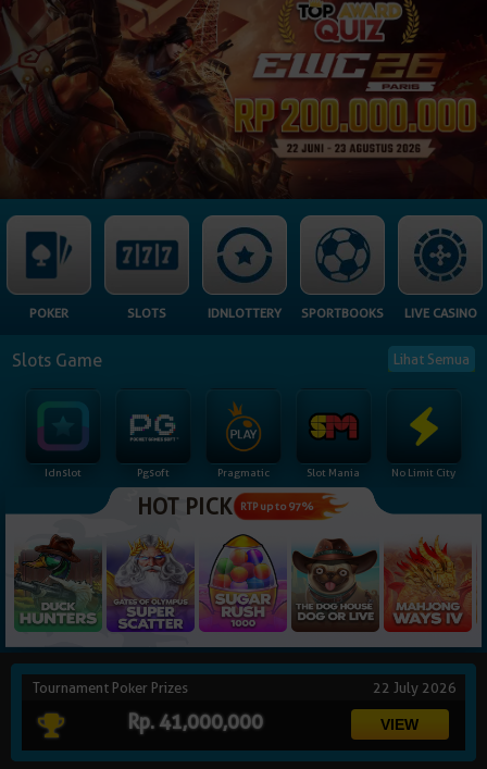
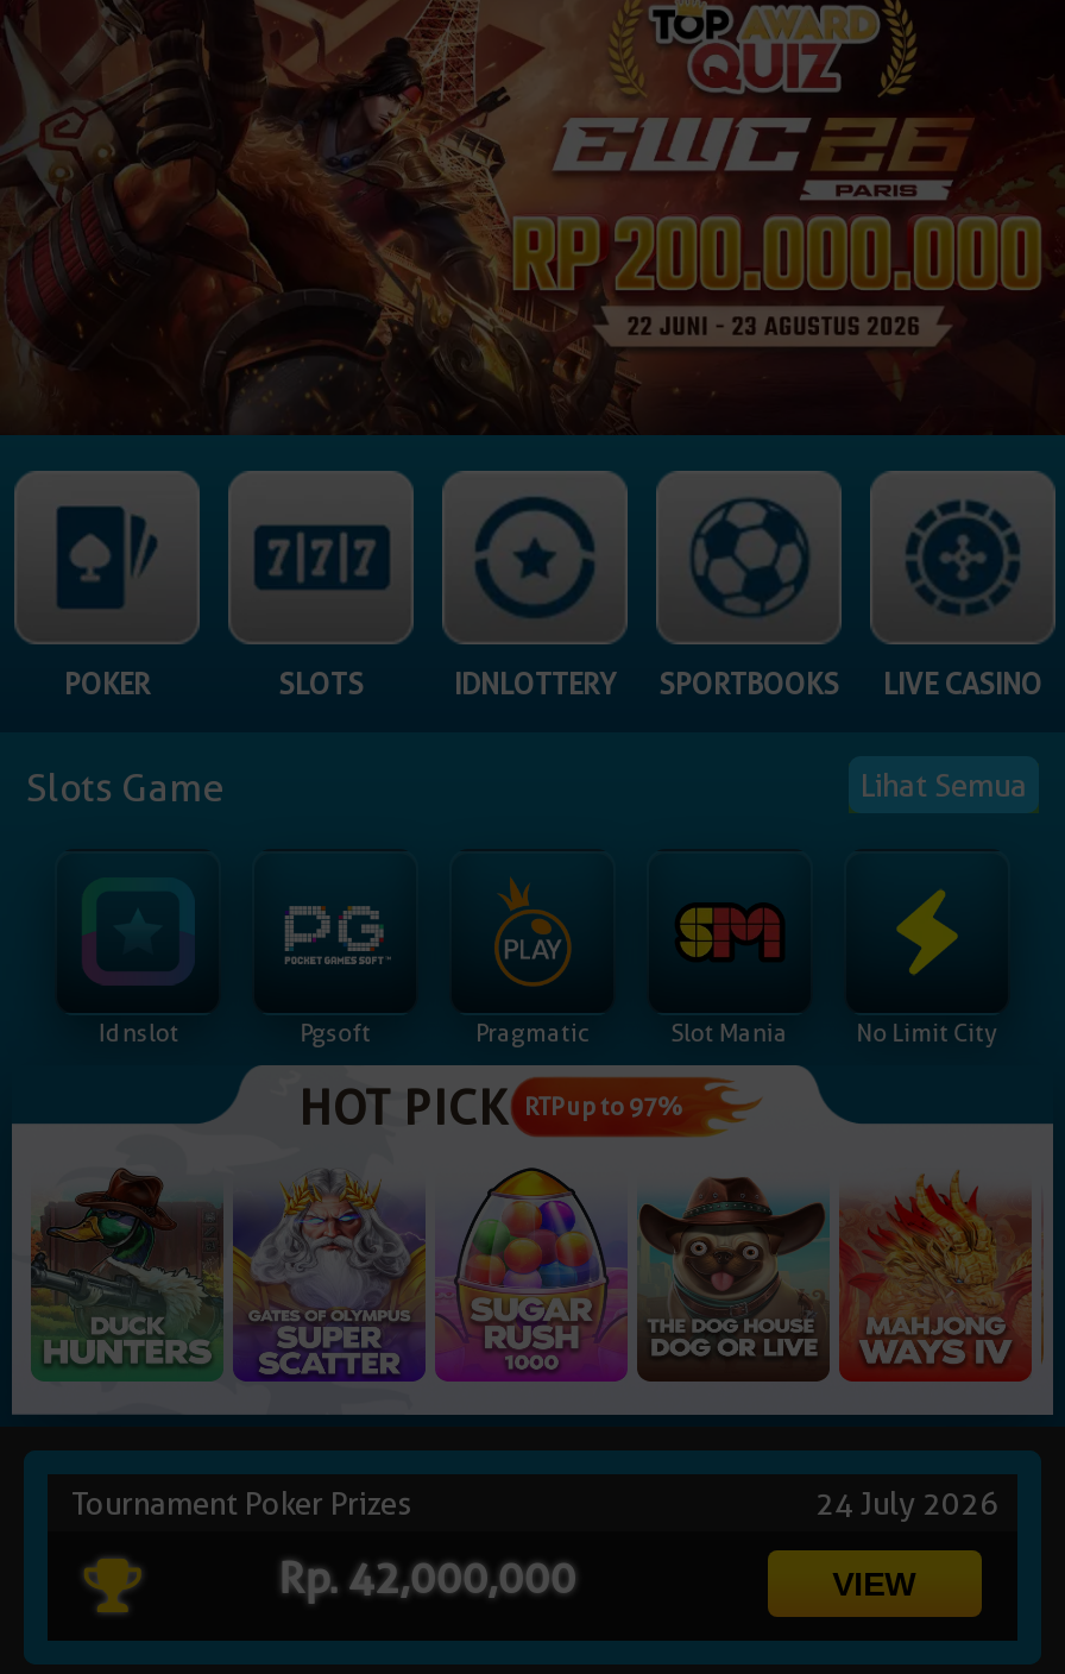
- 22 July 2026
+ 24 July 2026

- Rp. 41,000,000
+ Rp. 42,000,000
